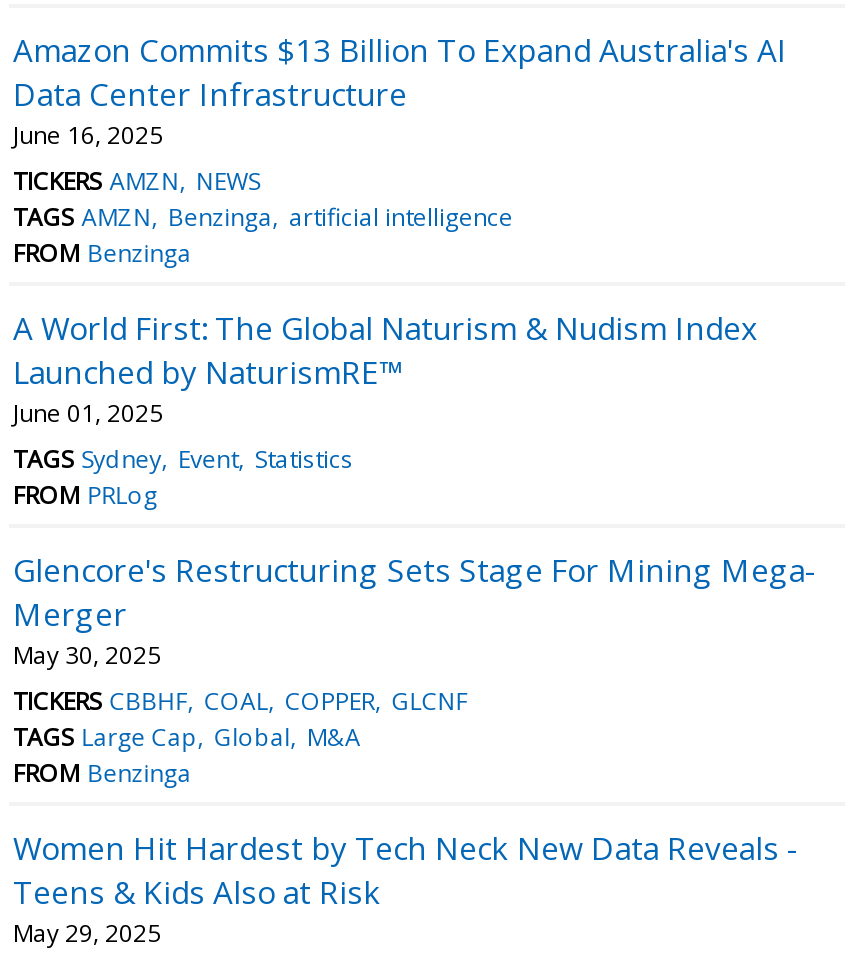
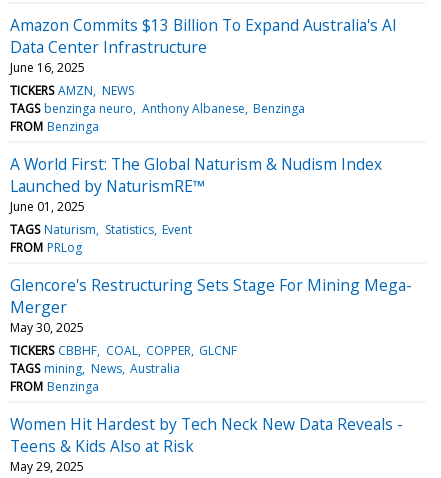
- TAGS AMZN Benzinga artificial intelligence
+ TAGS benzinga neuro Anthony Albanese Benzinga

- TAGS Sydney Event Statistics
+ TAGS Naturism Statistics Event

- TAGS Large Cap Global M&A
+ TAGS mining News Australia
